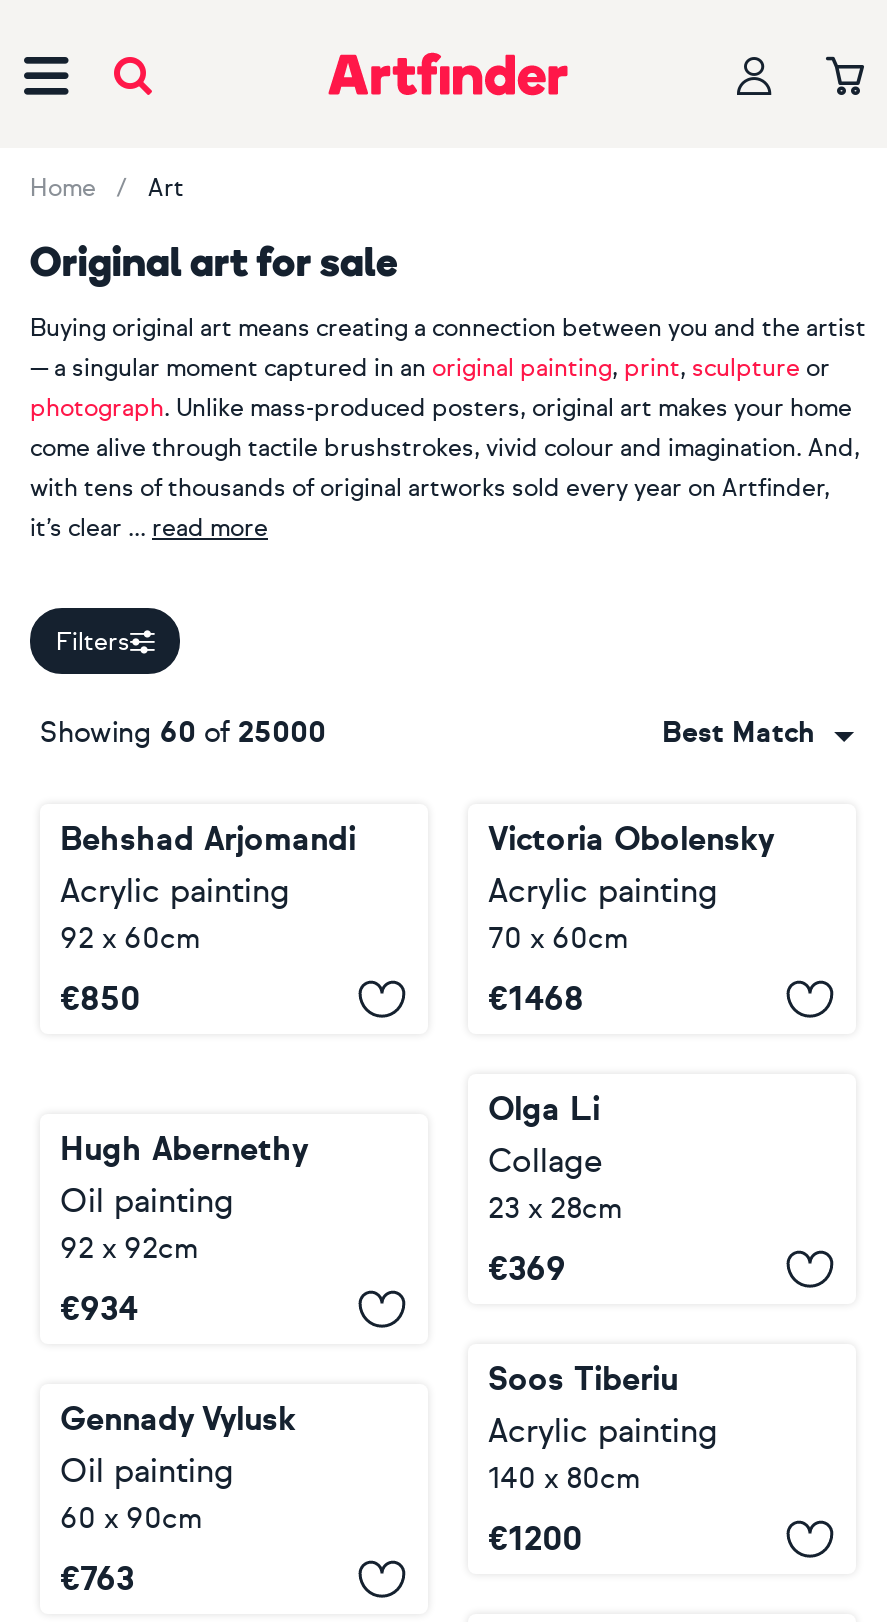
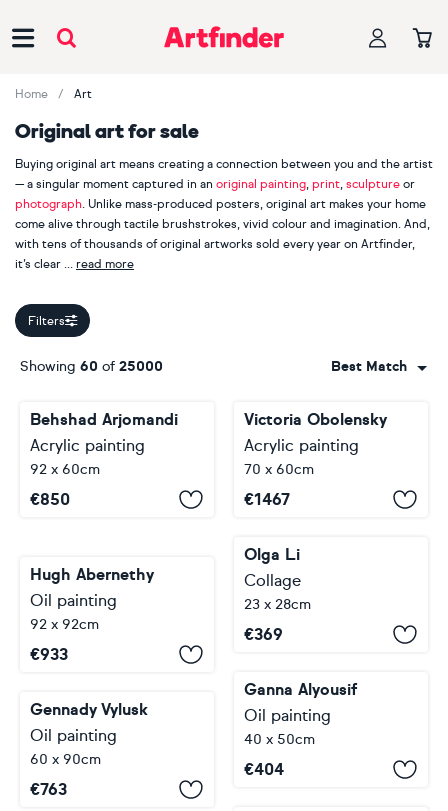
- €1468
+ €1467

- €934
+ €933

- Soos Tiberiu
- Acrylic painting
- 140 x 80cm
+ Ganna Alyousif
+ Oil painting
+ 40 x 50cm

- €1200
+ €404
